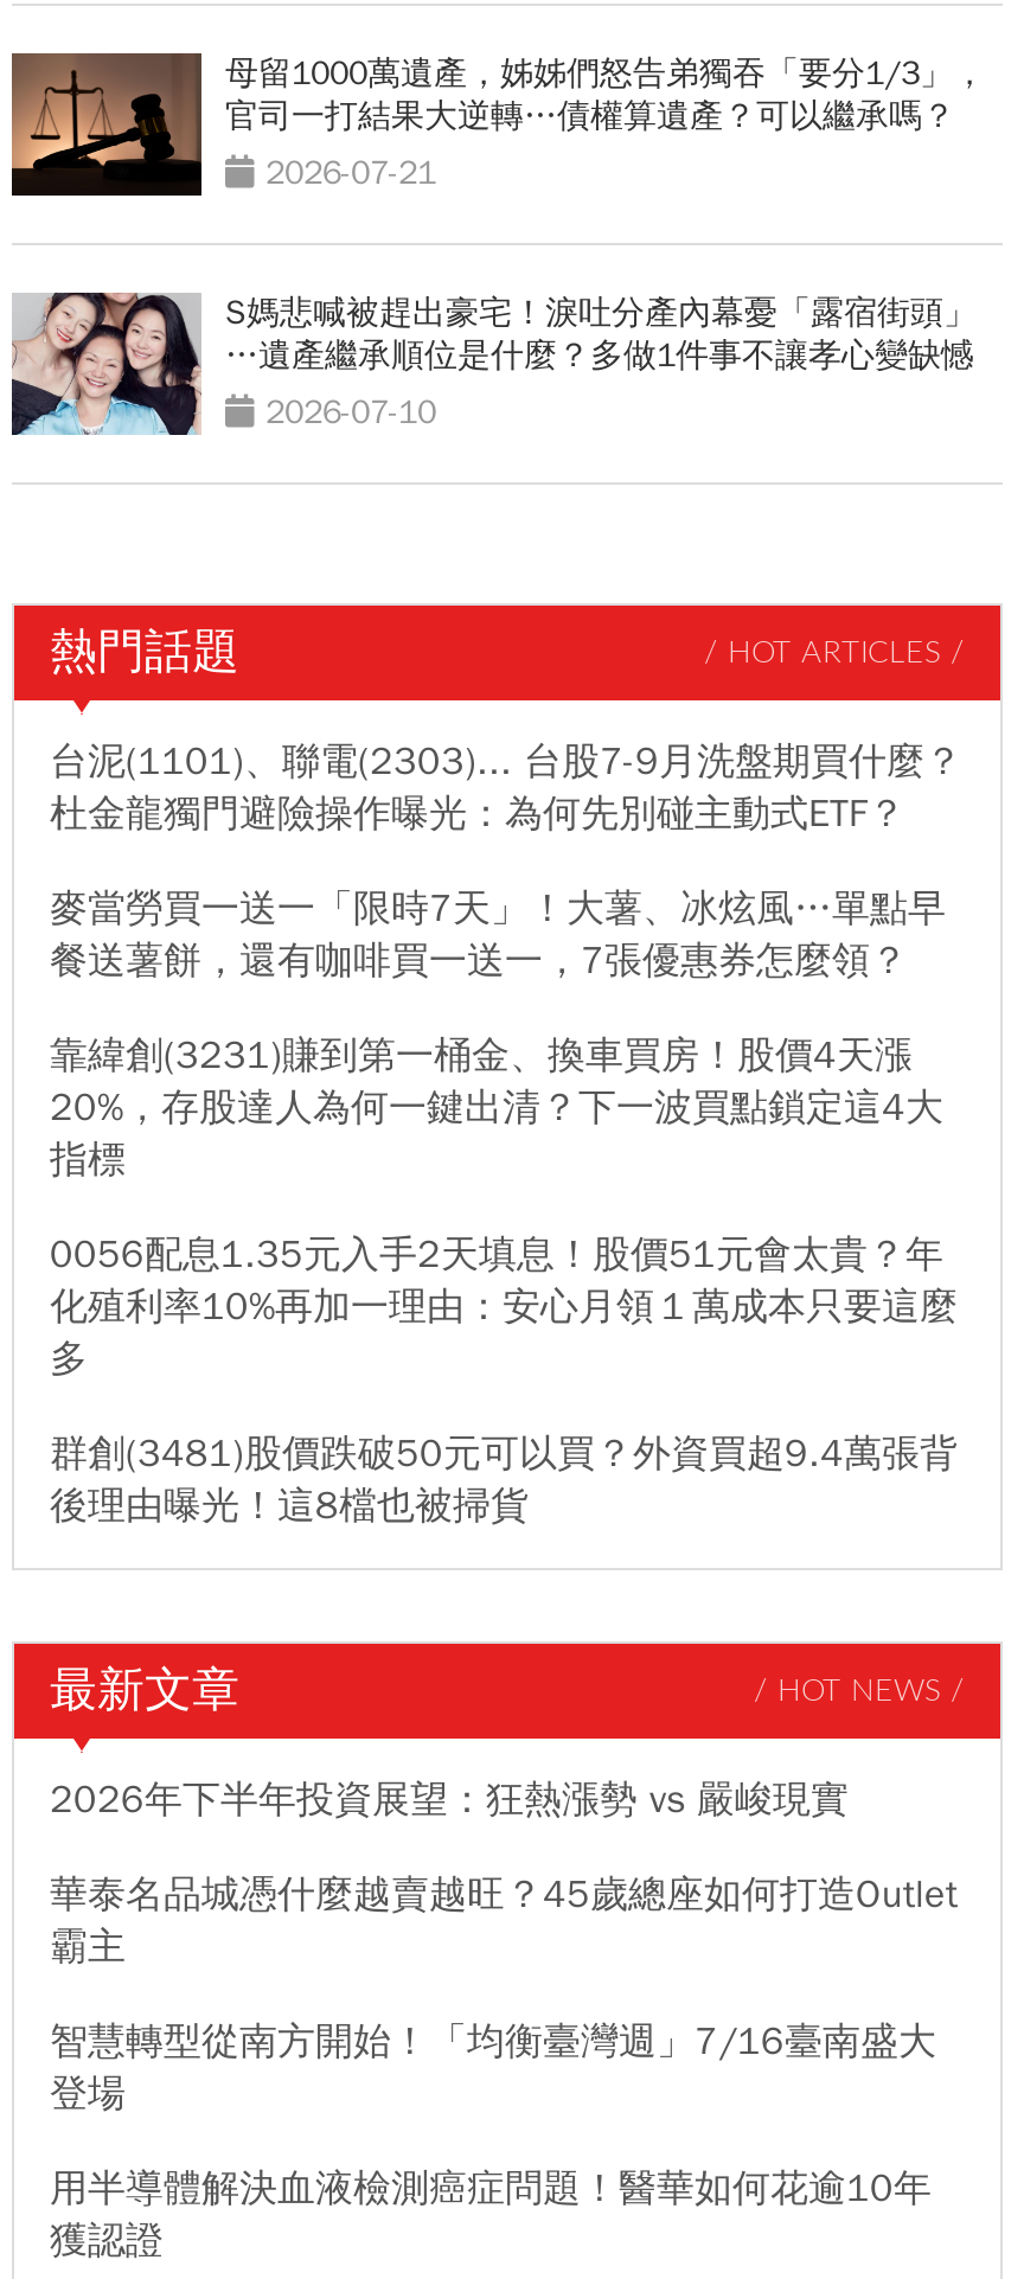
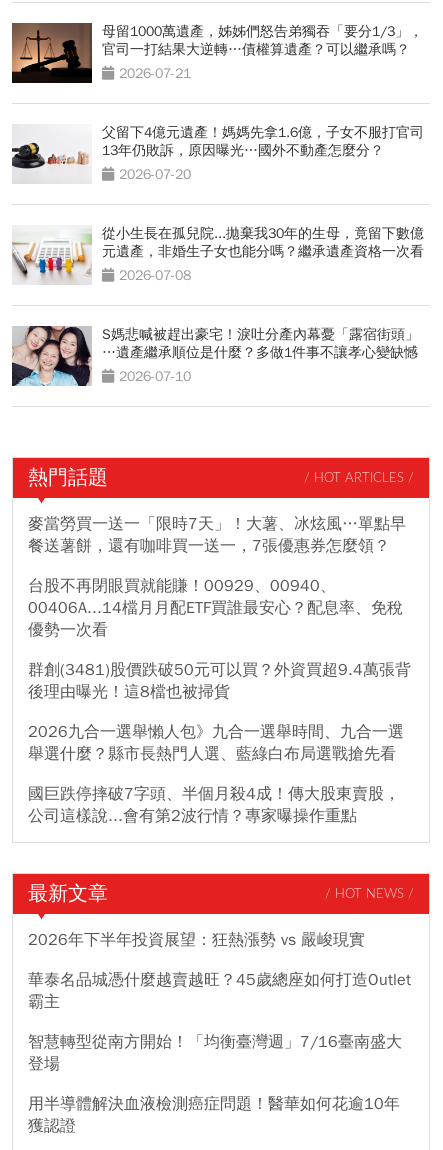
+ [image]
+ 父留下4億元遺產！媽媽先拿1.6億，子女不服打官司
+ 13年仍敗訴，原因曝光…國外不動產怎麼分？
+ 2026-07-20
+ 從小生長在孤兒院...拋棄我30年的生母，竟留下數億
+ 元遺產，非婚生子女也能分嗎？繼承遺產資格一次看
+ 2026-07-08

+ [image]

moved down: [image] | S媽悲喊被趕出豪宅！淚吐分產內幕憂「露宿街頭」 | …遺產繼承順位是什麼？多做1件事不讓孝心變缺憾 | 2026-07-10 | 熱門話題 | / HOT ARTICLES /

- 台泥(1101)、聯電(2303)... 台股7-9月洗盤期買什麼？
- 杜金龍獨門避險操作曝光：為何先別碰主動式ETF？

- 靠緯創(3231)賺到第一桶金、換車買房！股價4天漲
- 20%，存股達人為何一鍵出清？下一波買點鎖定這4大
- 指標
- 0056配息1.35元入手2天填息！股價51元會太貴？年
- 化殖利率10%再加一理由：安心月領１萬成本只要這麼
- 多
+ 台股不再閉眼買就能賺！00929、00940、
+ 00406A...14檔月月配ETF買誰最安心？配息率、免稅
+ 優勢一次看

+ 2026九合一選舉懶人包》九合一選舉時間、九合一選
+ 舉選什麼？縣市長熱門人選、藍綠白布局選戰搶先看
+ 國巨跌停摔破7字頭、半個月殺4成！傳大股東賣股，
+ 公司這樣說...會有第2波行情？專家曝操作重點
